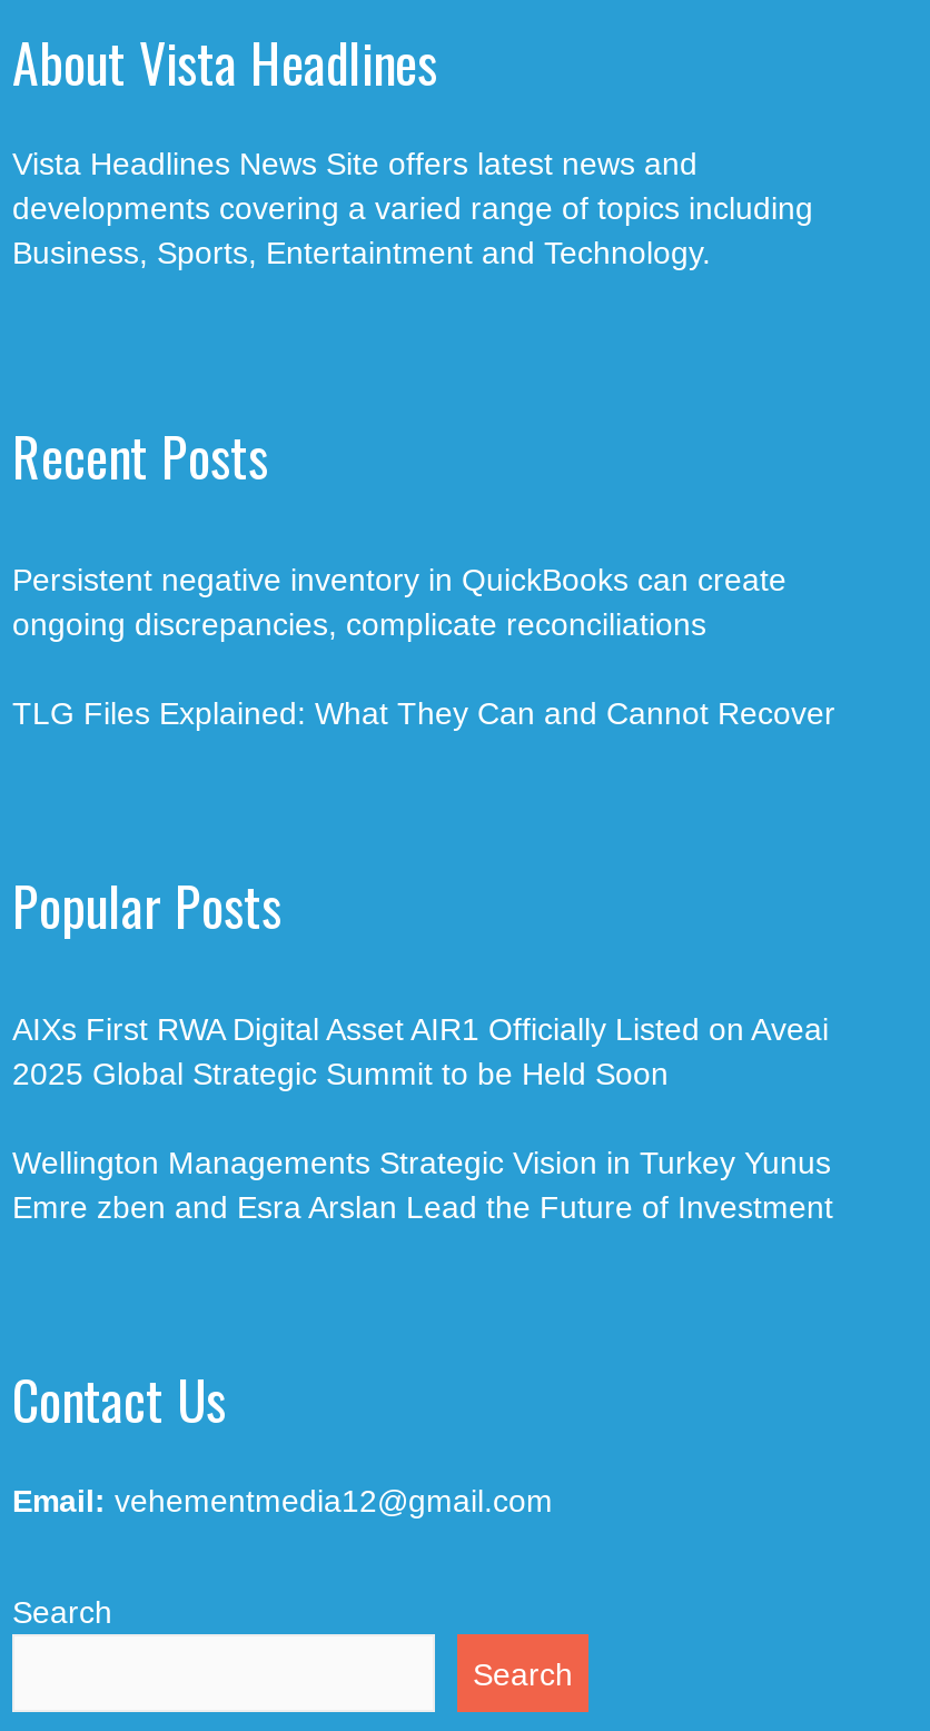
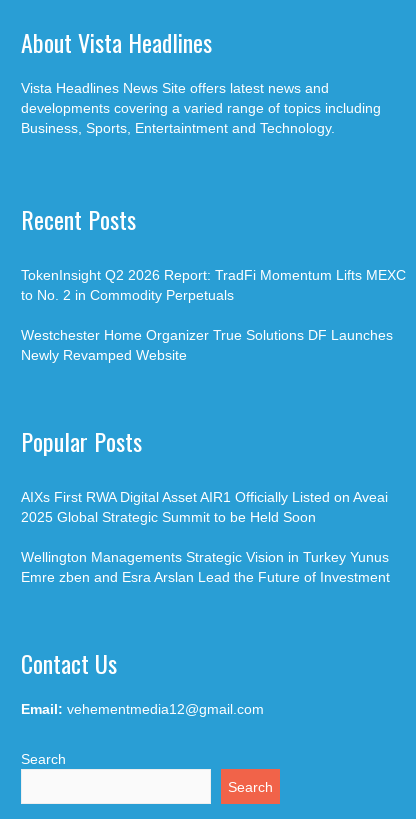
- Persistent negative inventory in QuickBooks can create
- ongoing discrepancies, complicate reconciliations
+ TokenInsight Q2 2026 Report: TradFi Momentum Lifts MEXC
+ to No. 2 in Commodity Perpetuals

- TLG Files Explained: What They Can and Cannot Recover
+ Westchester Home Organizer True Solutions DF Launches
+ Newly Revamped Website
